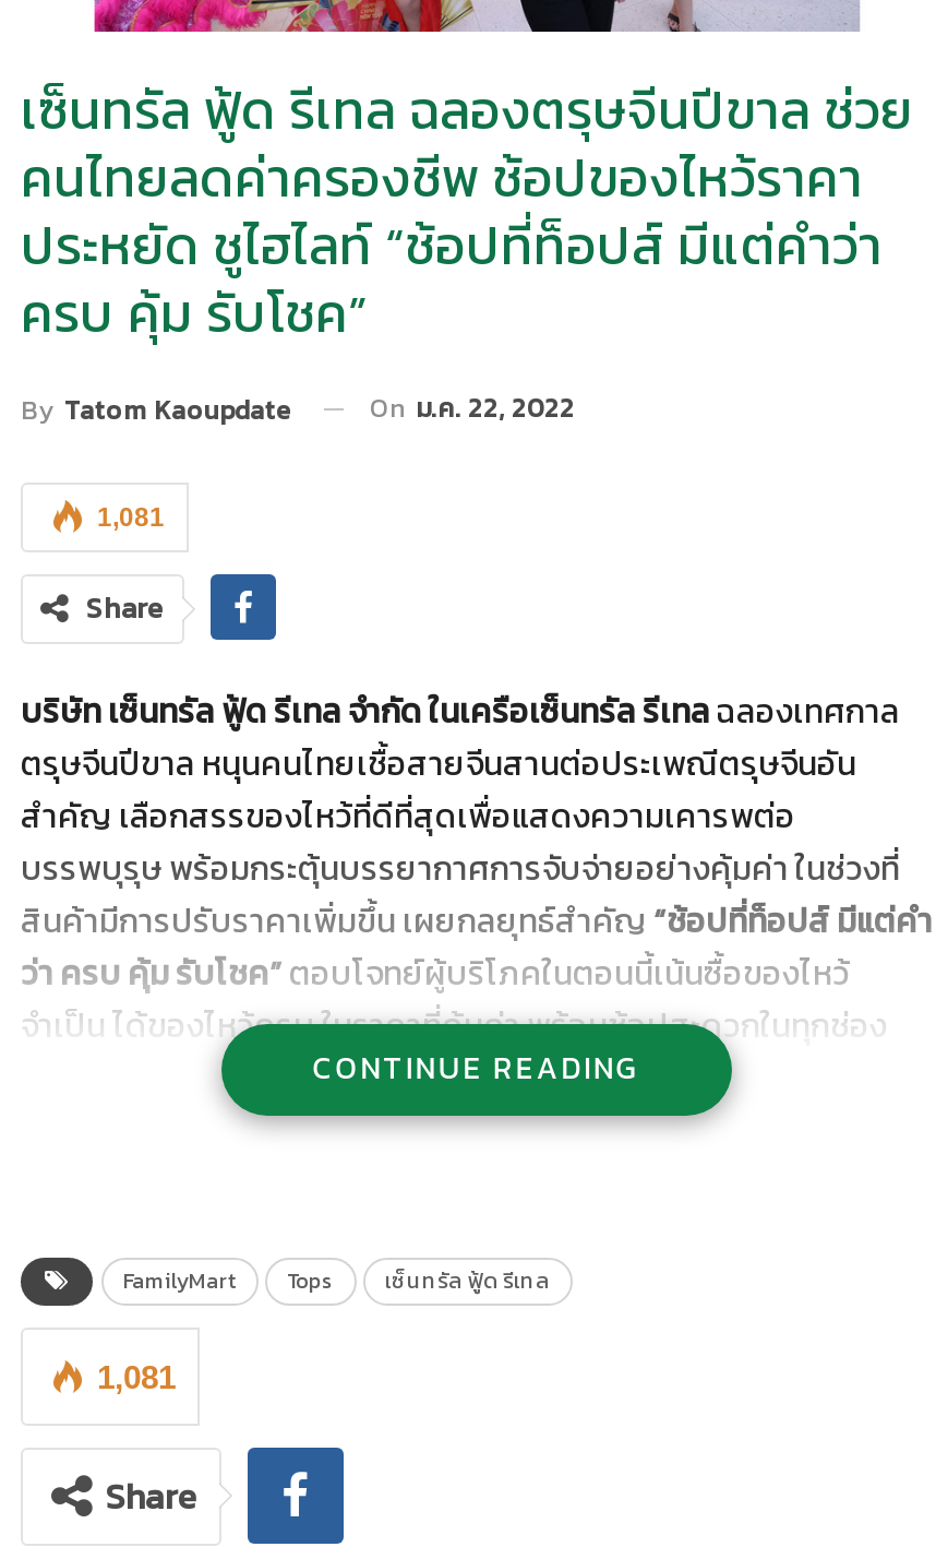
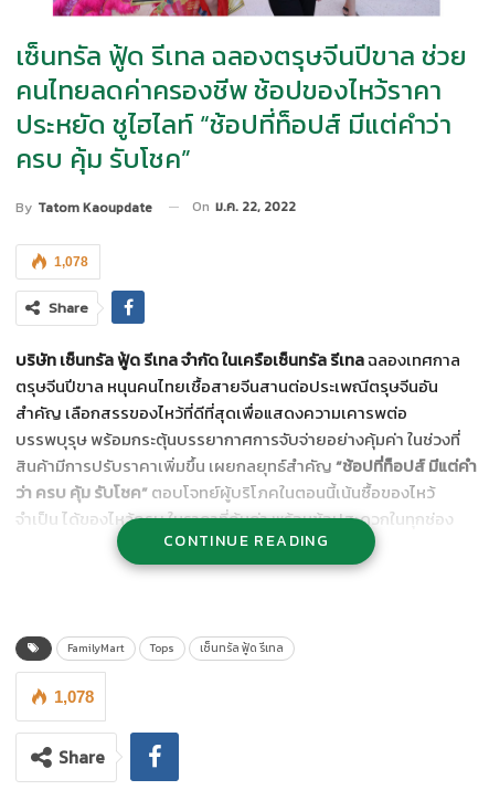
- 1,081
+ 1,078

- 1,081
+ 1,078
